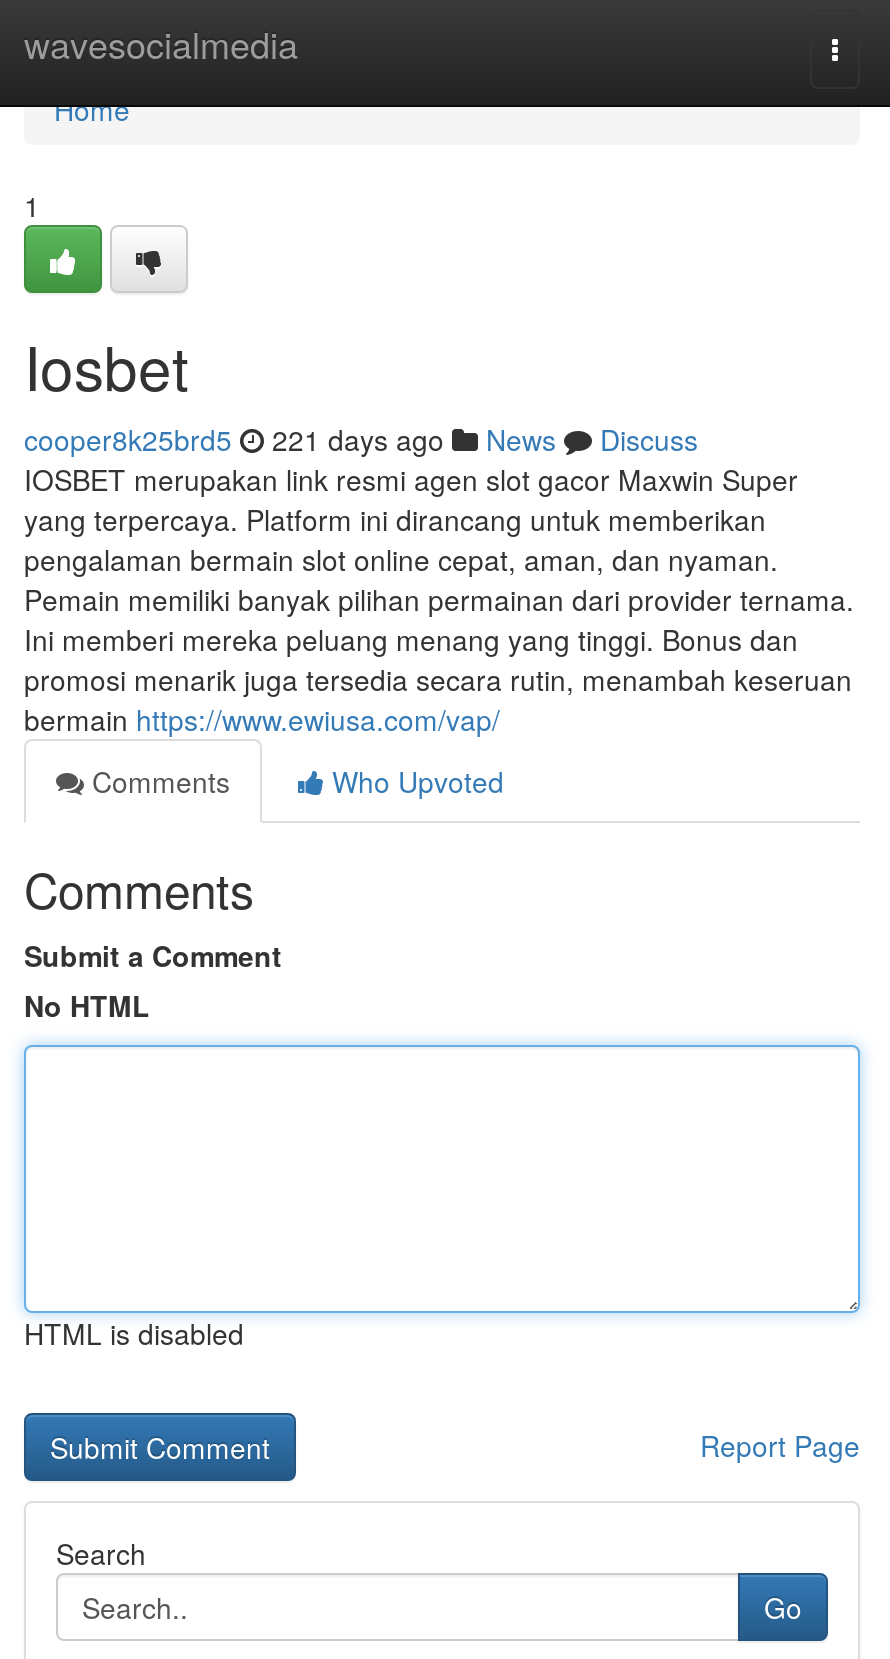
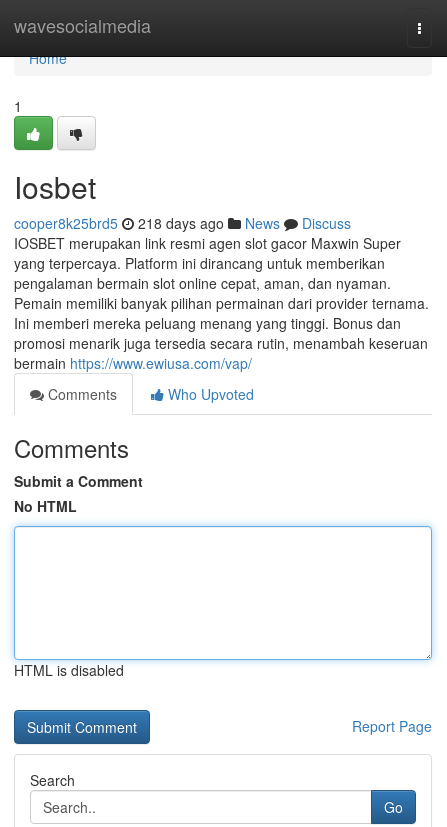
- cooper8k25brd5 221 days ago News Discuss
+ cooper8k25brd5 218 days ago News Discuss
